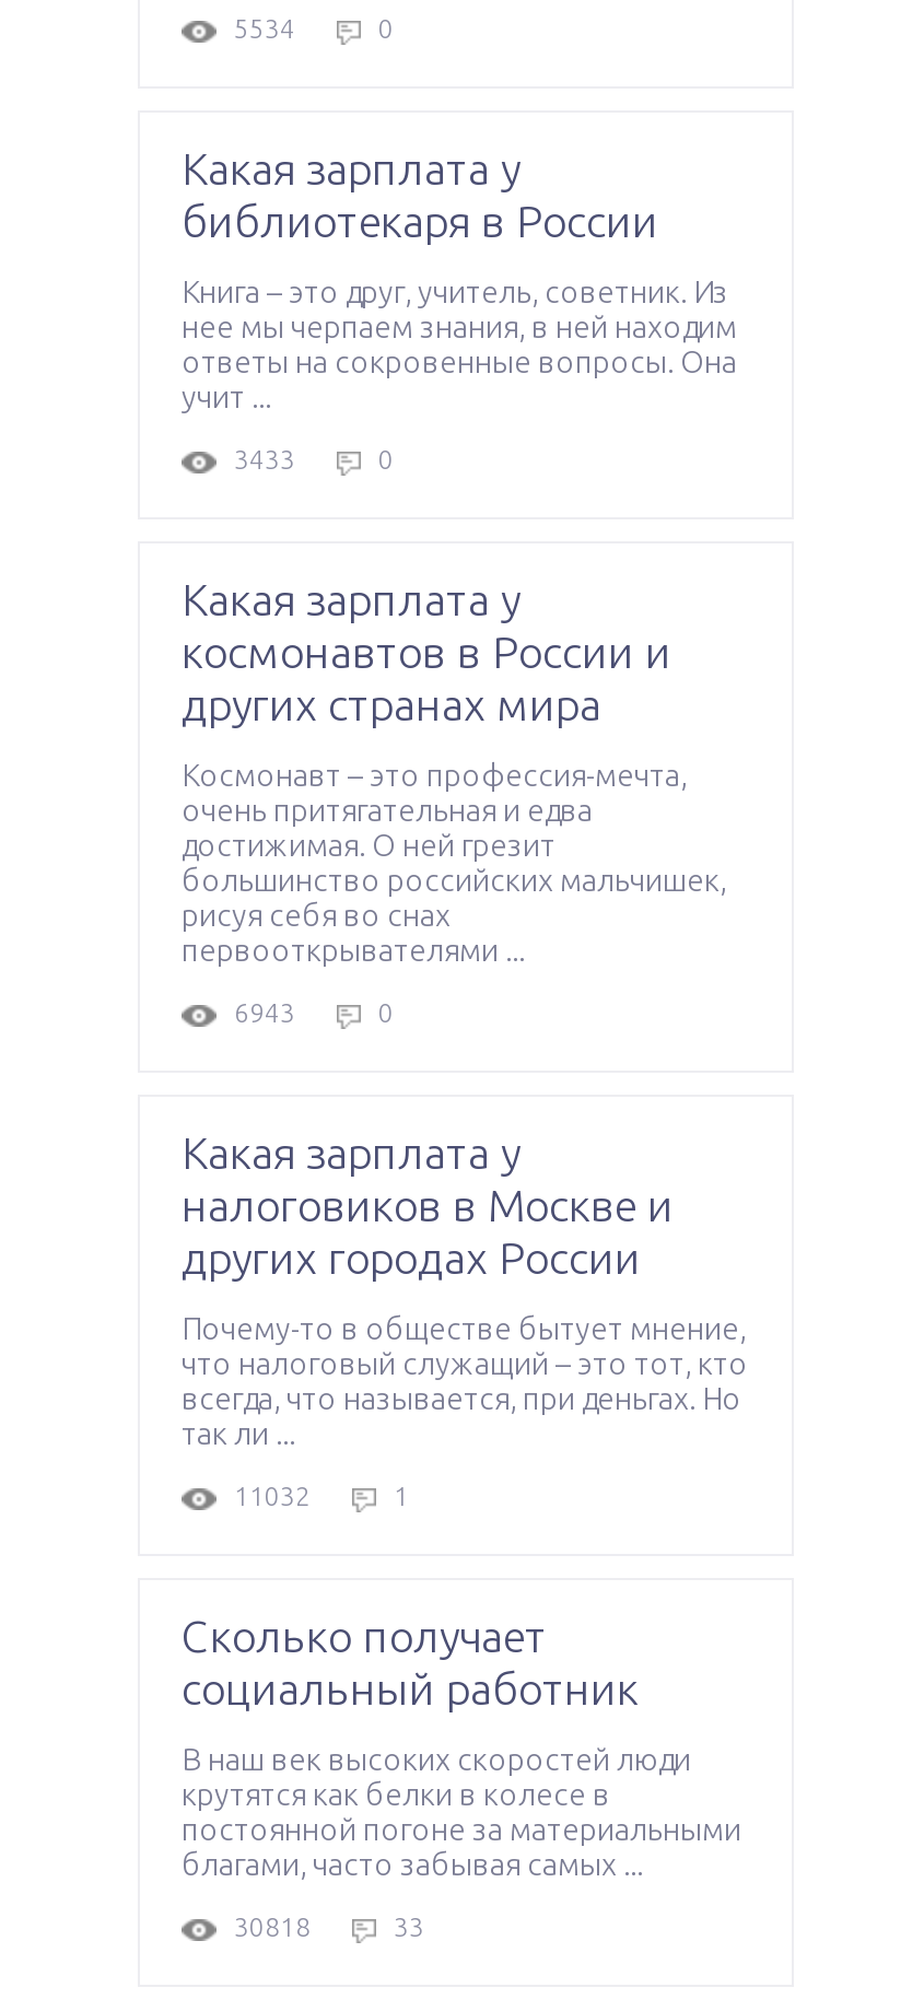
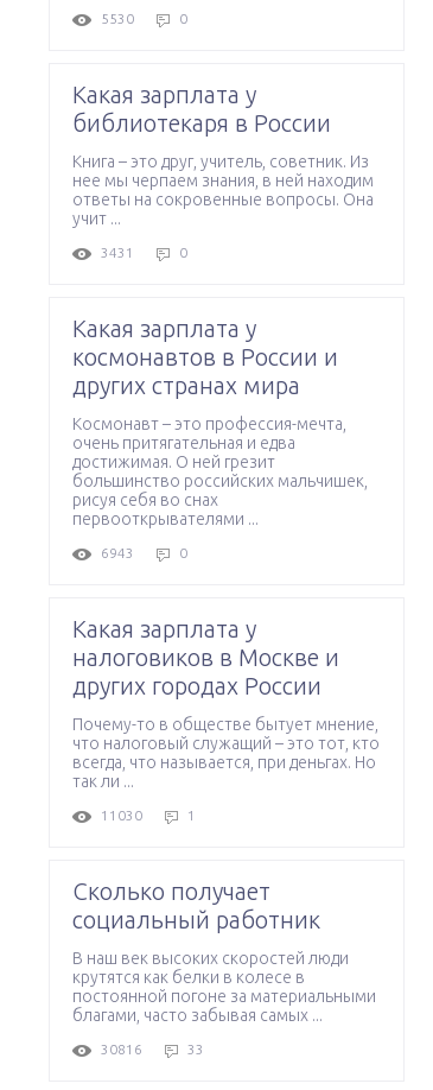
- 5534
+ 5530

- 3433
+ 3431

- 11032
+ 11030

- 30818
+ 30816
